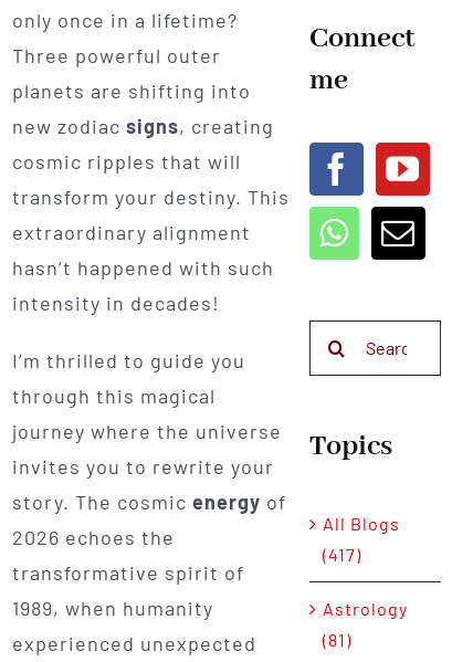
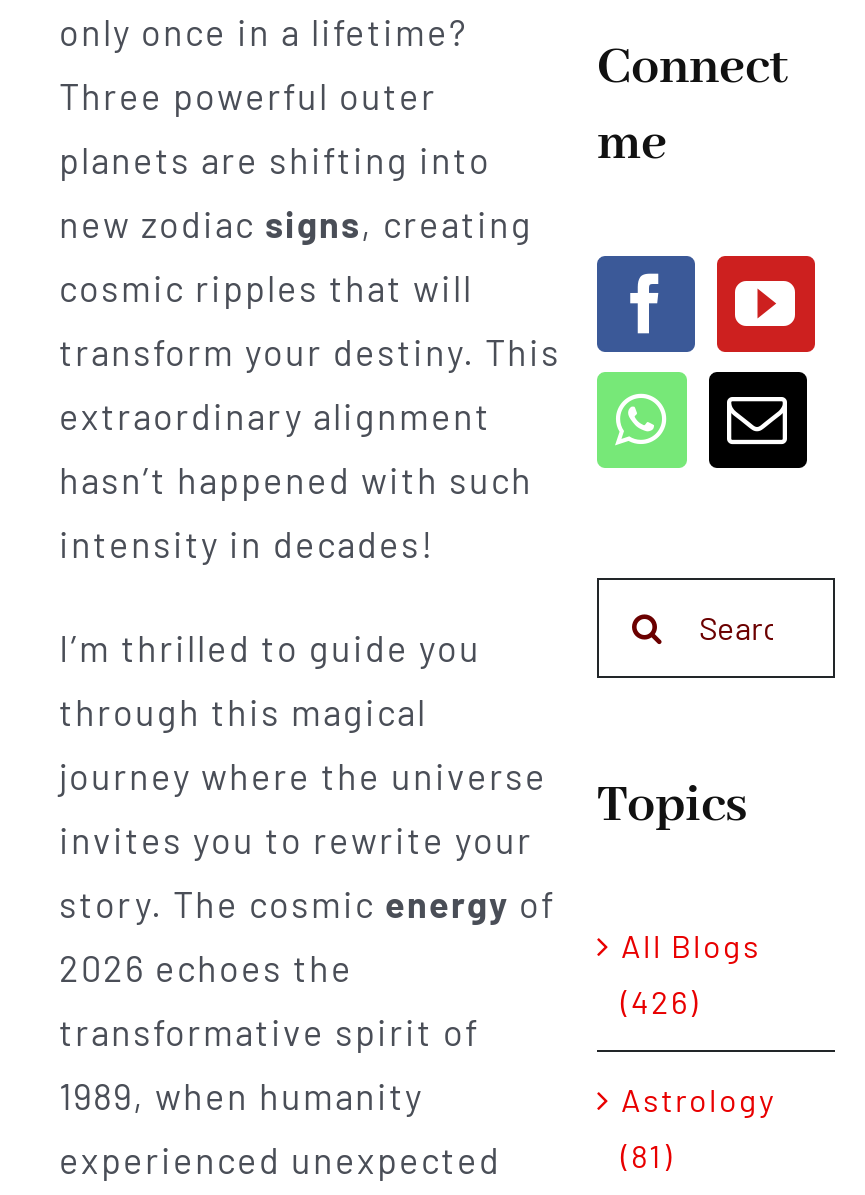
- (417)
+ (426)
